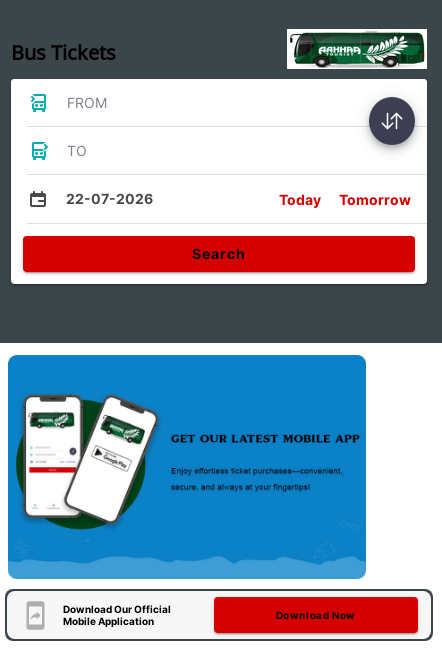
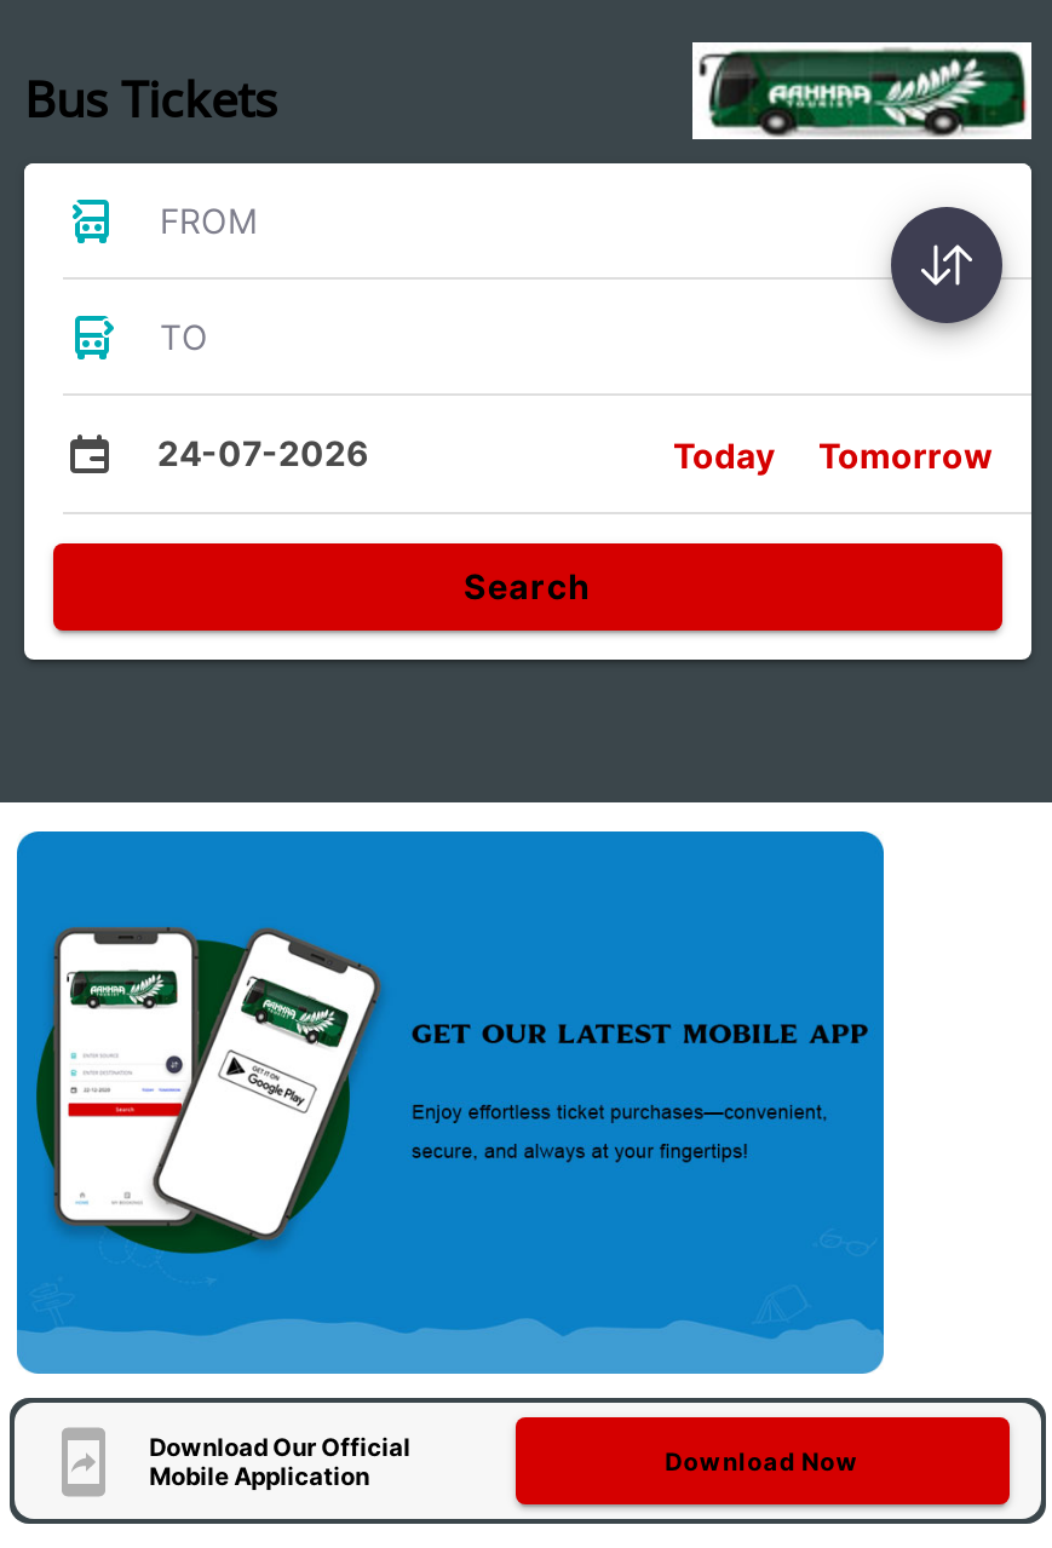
- 22-07-2026
+ 24-07-2026
